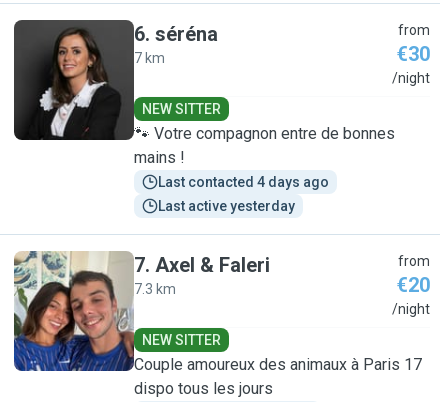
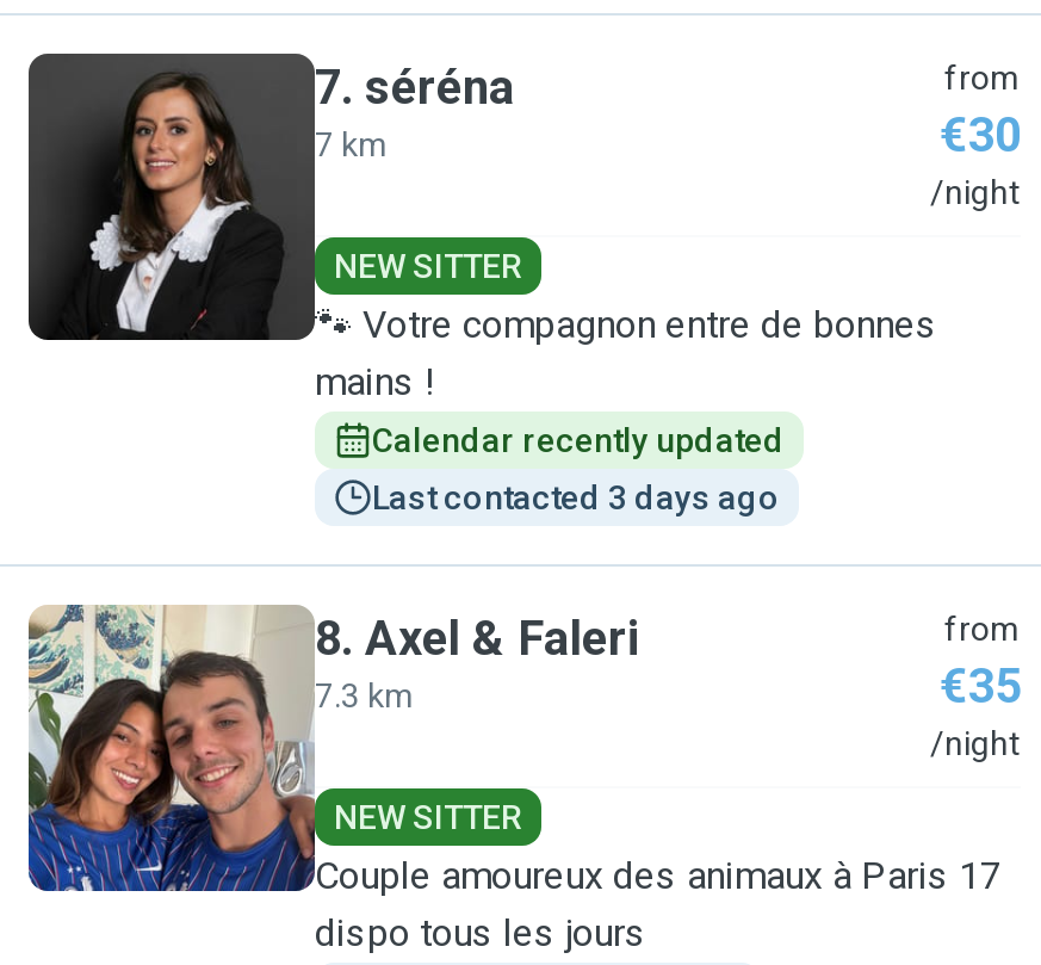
- 6. séréna
+ 7. séréna

- Last contacted 4 days ago
+ Calendar recently updated

- Last active yesterday
+ Last contacted 3 days ago

- 7. Axel & Faleri
+ 8. Axel & Faleri

- €20
+ €35
